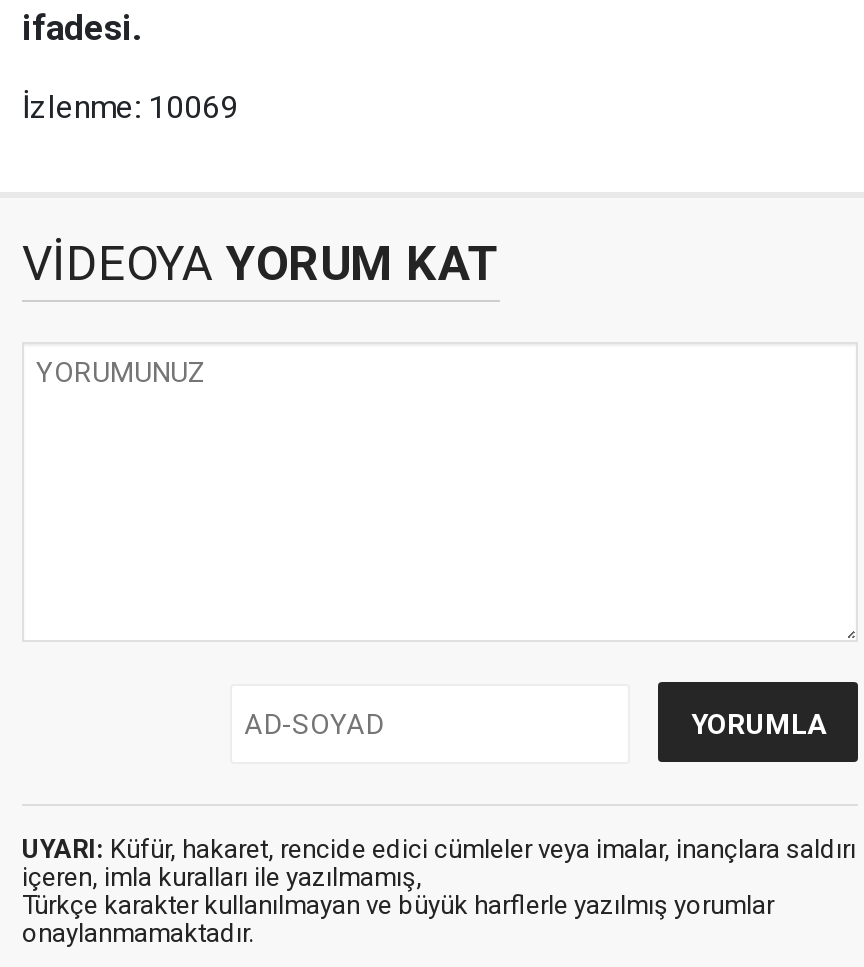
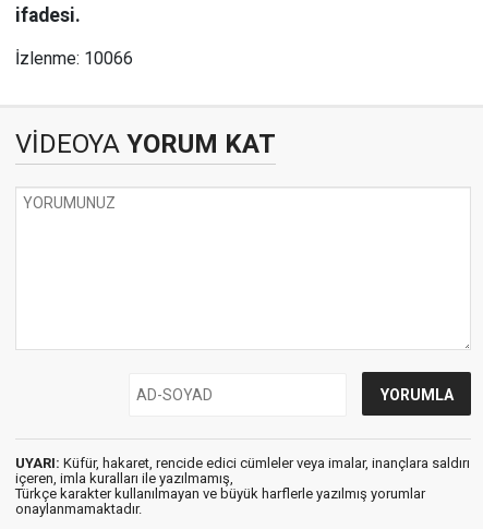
- İzlenme: 10069
+ İzlenme: 10066
